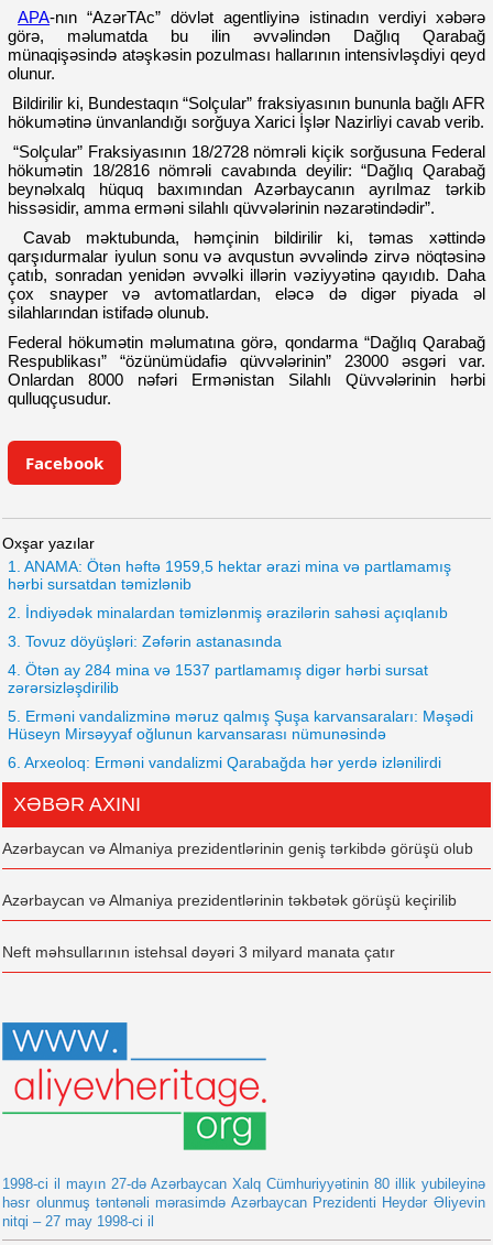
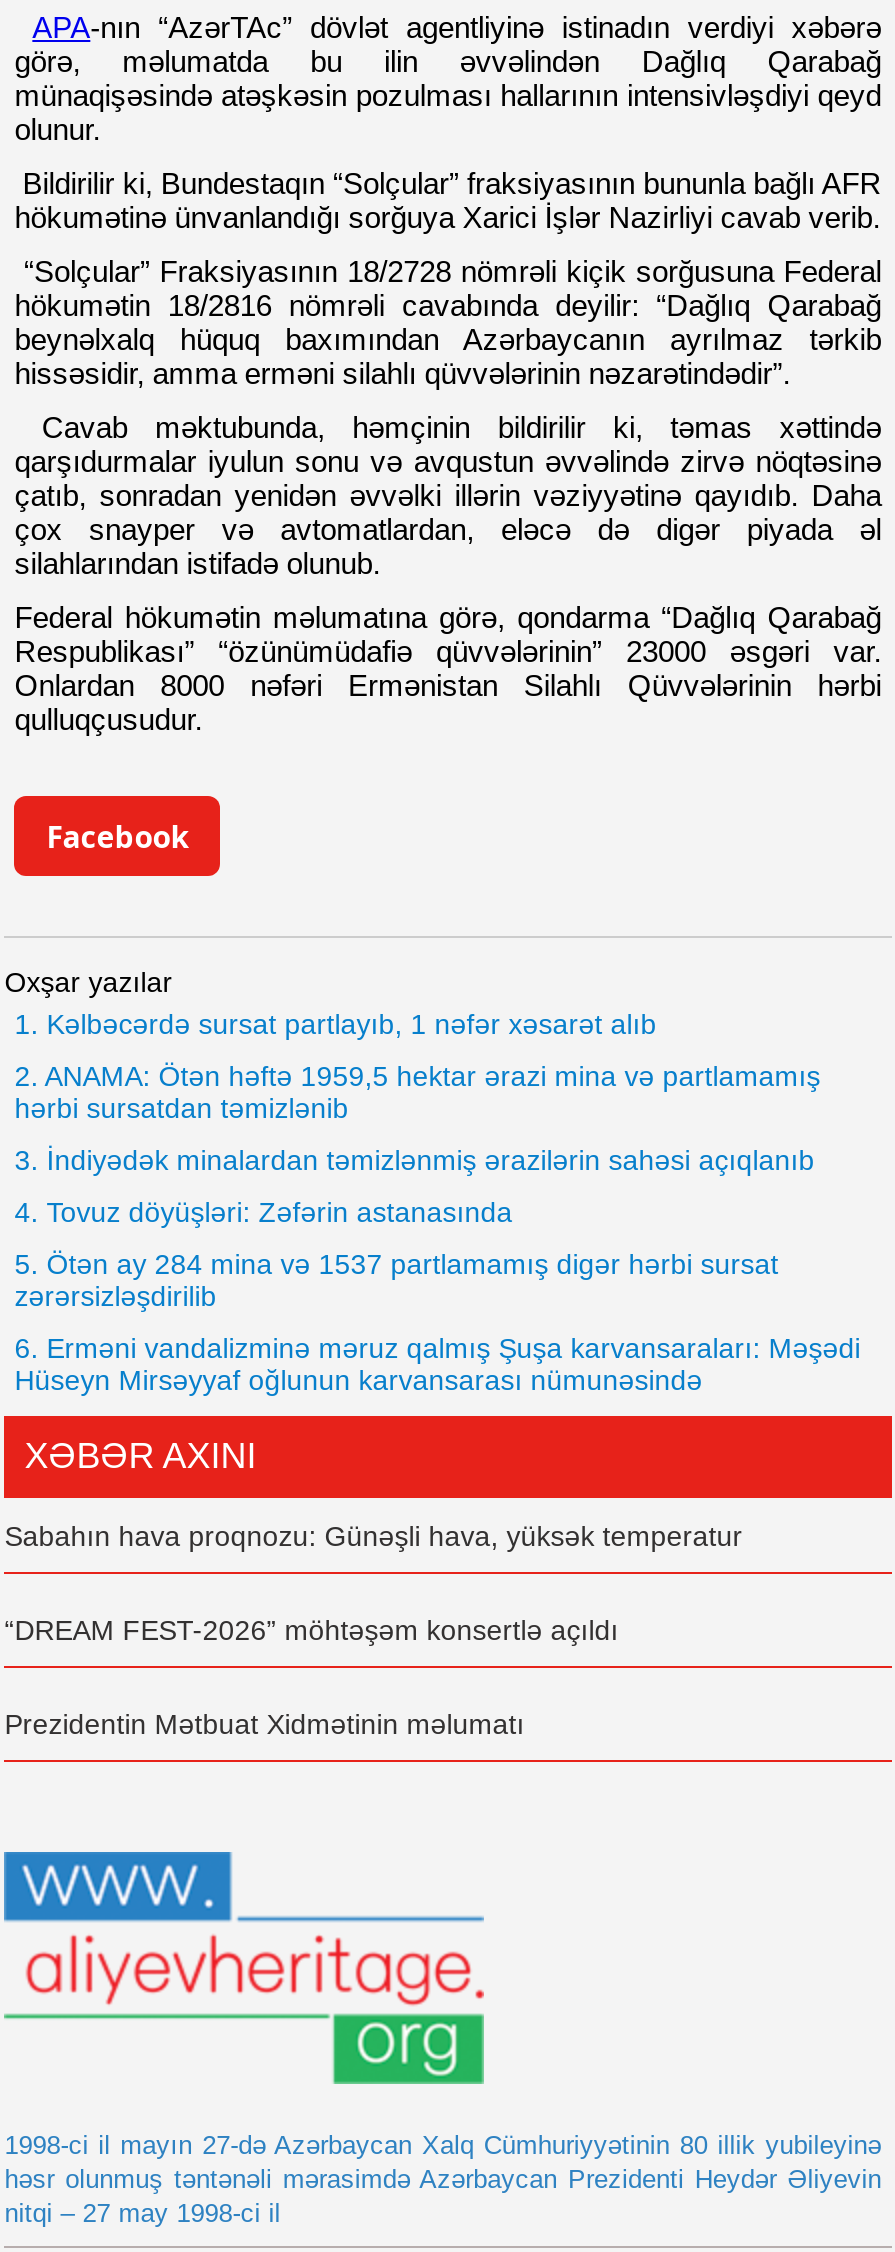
- 1. ANAMA: Ötən həftə 1959,5 hektar ərazi mina və partlamamış
+ 1. Kəlbəcərdə sursat partlayıb, 1 nəfər xəsarət alıb
+ 2. ANAMA: Ötən həftə 1959,5 hektar ərazi mina və partlamamış

moved down: hərbi sursatdan təmizlənib

- 2. İndiyədək minalardan təmizlənmiş ərazilərin sahəsi açıqlanıb
+ 3. İndiyədək minalardan təmizlənmiş ərazilərin sahəsi açıqlanıb

- 3. Tovuz döyüşləri: Zəfərin astanasında
+ 4. Tovuz döyüşləri: Zəfərin astanasında

- 4. Ötən ay 284 mina və 1537 partlamamış digər hərbi sursat
+ 5. Ötən ay 284 mina və 1537 partlamamış digər hərbi sursat

moved down: zərərsizləşdirilib

- 5. Erməni vandalizminə məruz qalmış Şuşa karvansaraları: Məşədi
+ 6. Erməni vandalizminə məruz qalmış Şuşa karvansaraları: Məşədi

moved down: Hüseyn Mirsəyyaf oğlunun karvansarası nümunəsində

- 6. Arxeoloq: Erməni vandalizmi Qarabağda hər yerdə izlənilirdi

- Azərbaycan və Almaniya prezidentlərinin geniş tərkibdə görüşü olub
+ Sabahın hava proqnozu: Günəşli hava, yüksək temperatur

- Azərbaycan və Almaniya prezidentlərinin təkbətək görüşü keçirilib
+ “DREAM FEST-2026” möhtəşəm konsertlə açıldı

- Neft məhsullarının istehsal dəyəri 3 milyard manata çatır
+ Prezidentin Mətbuat Xidmətinin məlumatı
